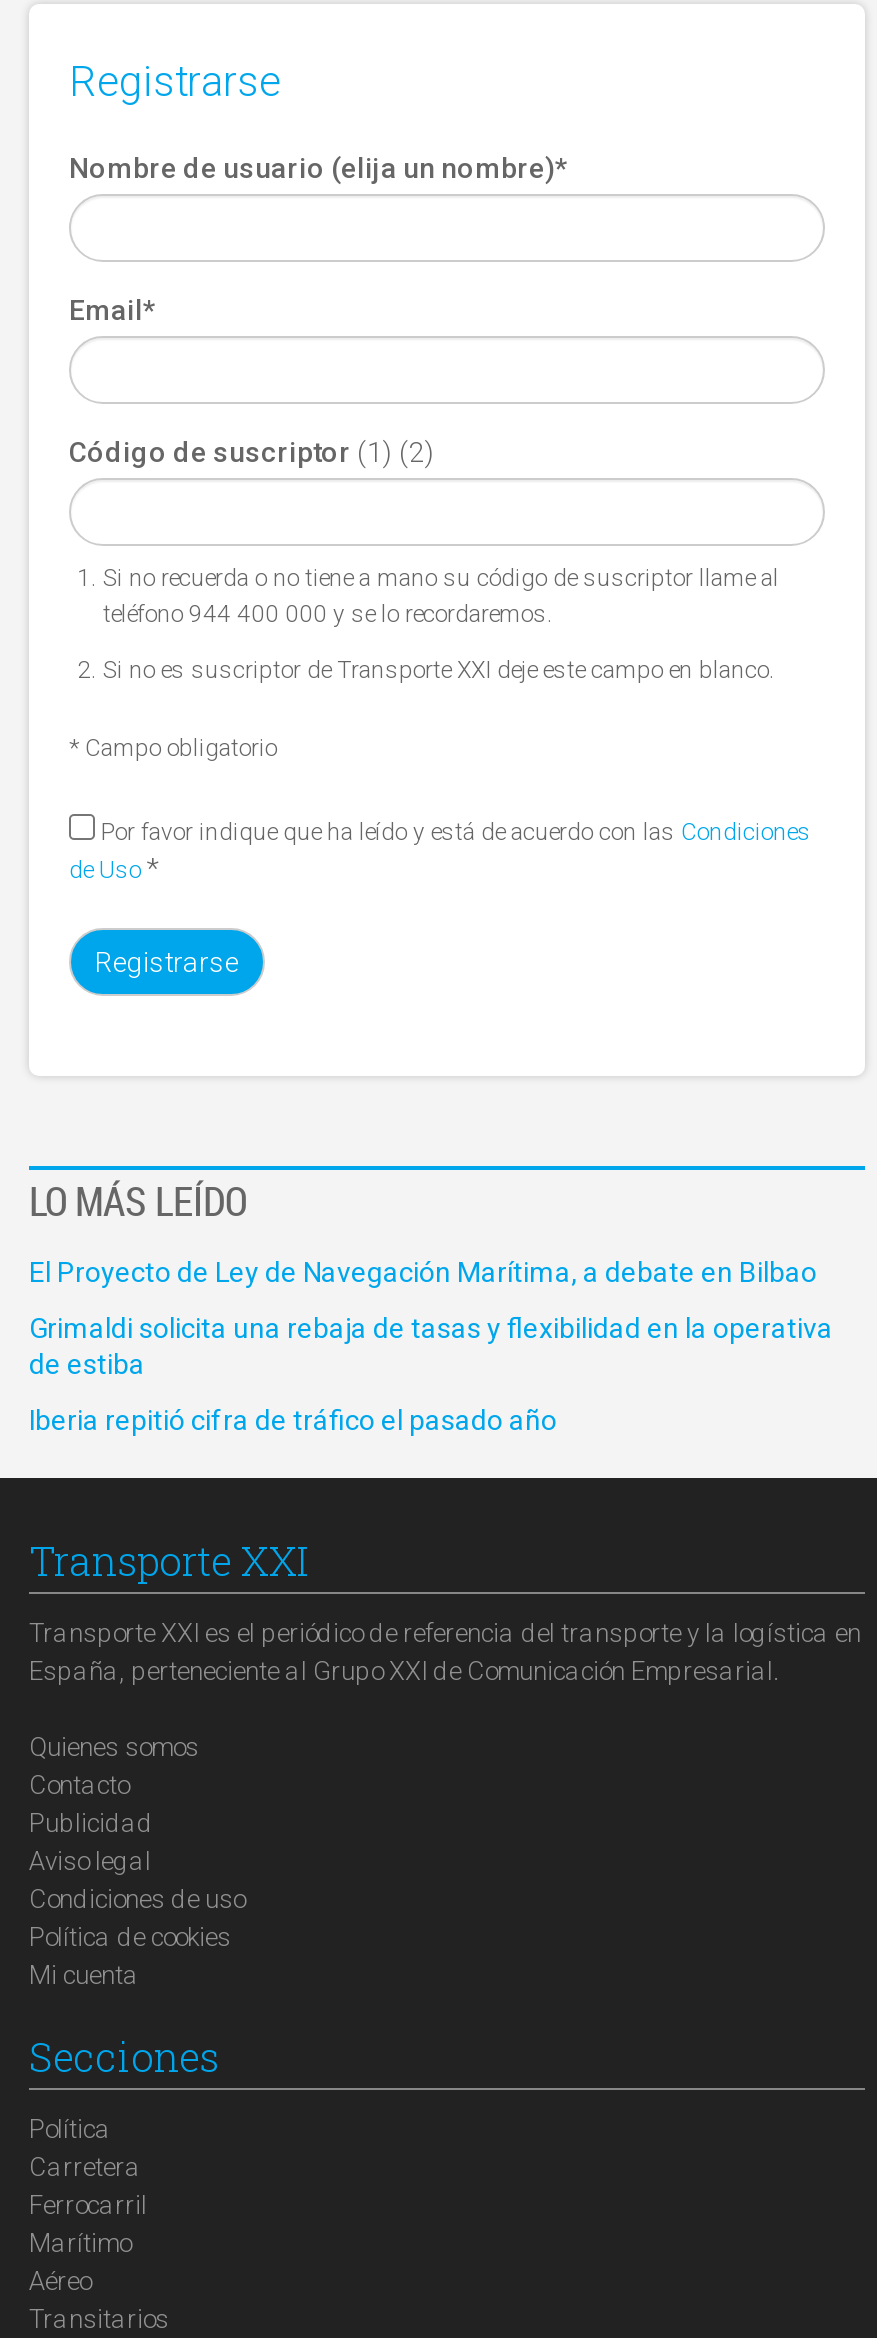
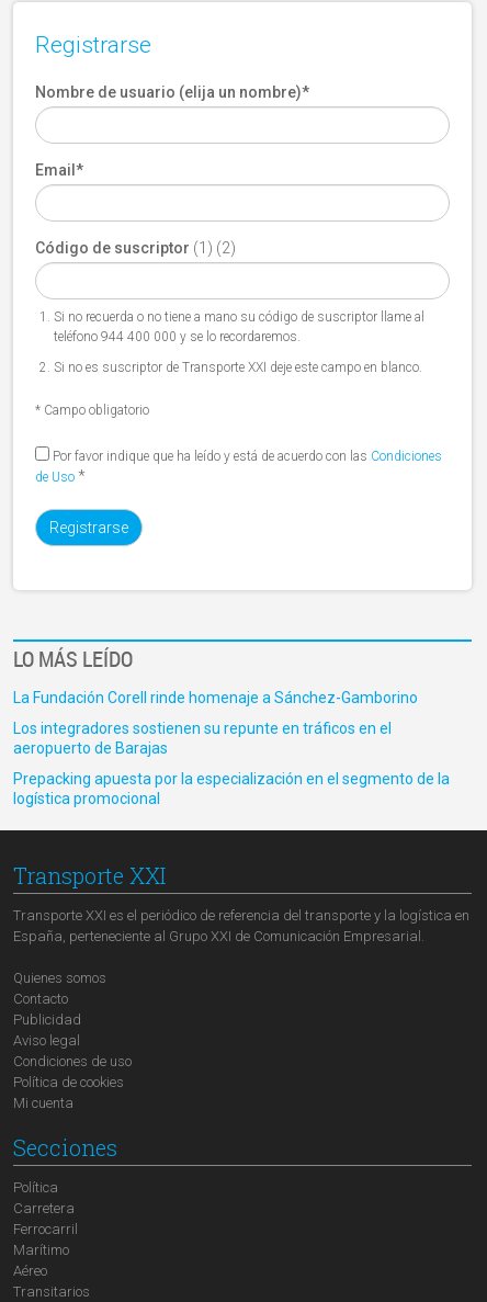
- El Proyecto de Ley de Navegación Marítima, a debate en Bilbao
+ La Fundación Corell rinde homenaje a Sánchez-Gamborino

- Grimaldi solicita una rebaja de tasas y flexibilidad en la operativa
- de estiba
+ Los integradores sostienen su repunte en tráficos en el
+ aeropuerto de Barajas

- Iberia repitió cifra de tráfico el pasado año
+ Prepacking apuesta por la especialización en el segmento de la
+ logística promocional
